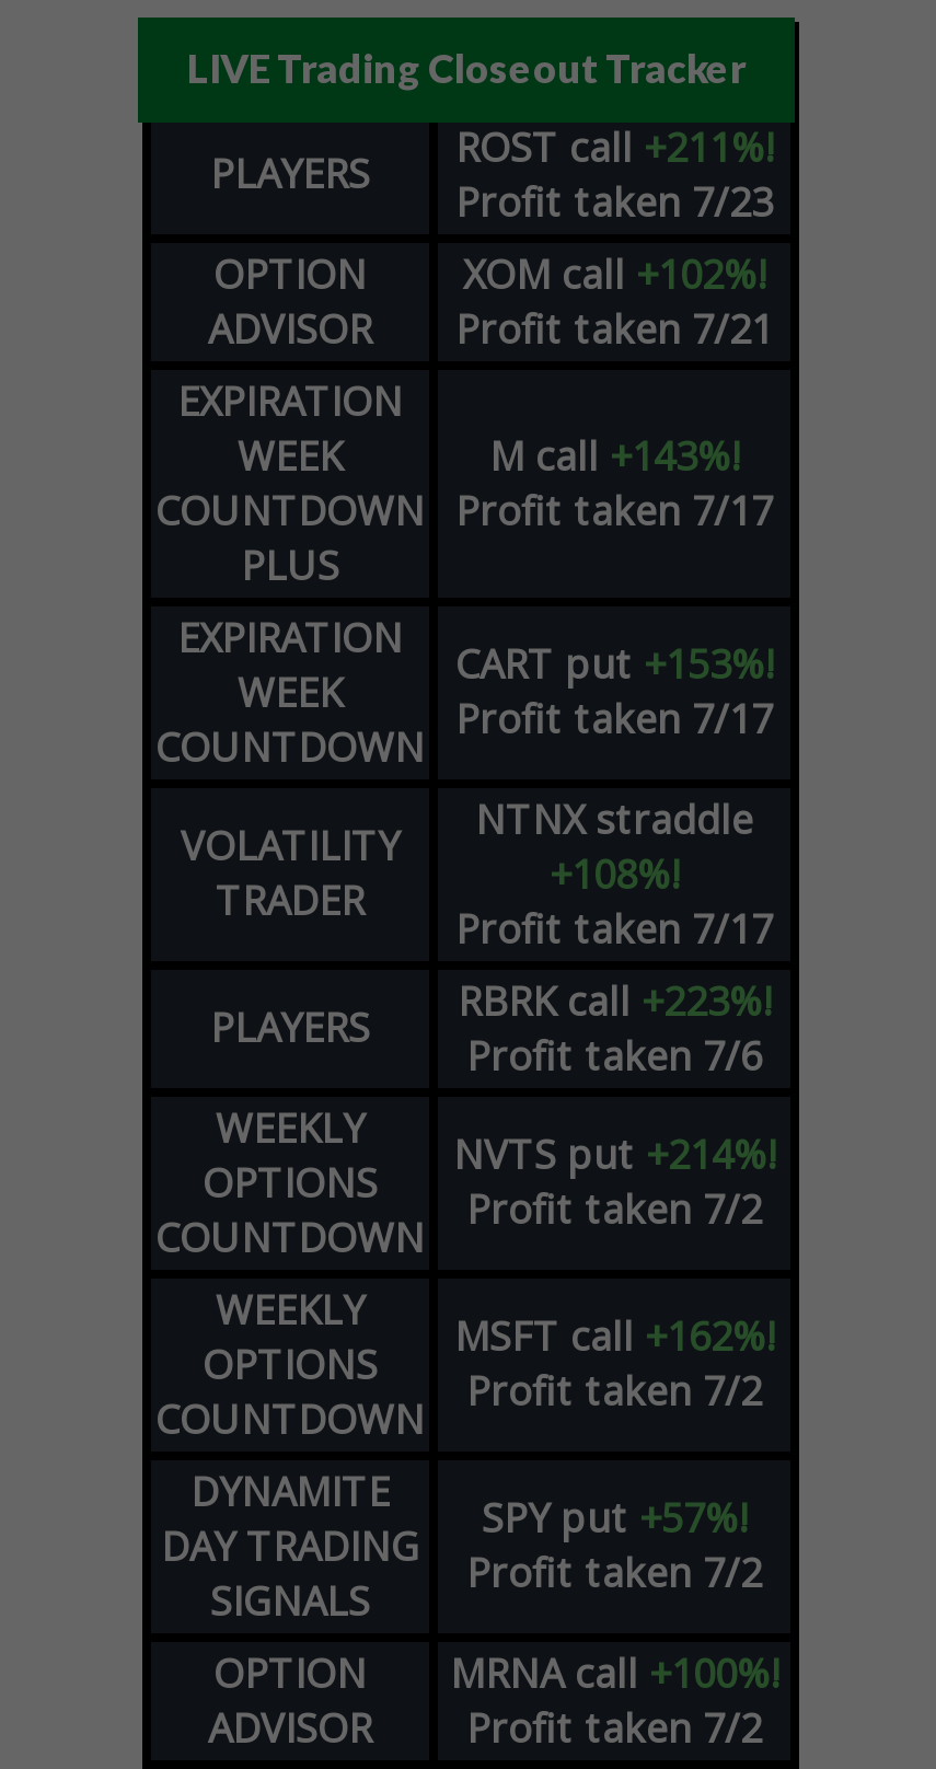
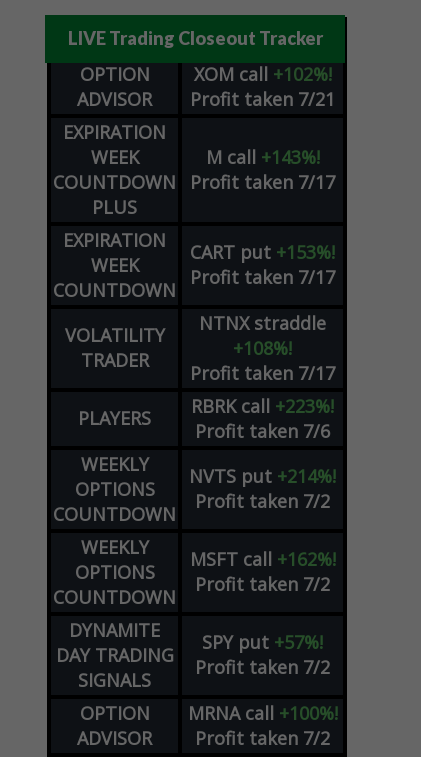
- PLAYERS
- ROST call +211%!
- Profit taken 7/23
